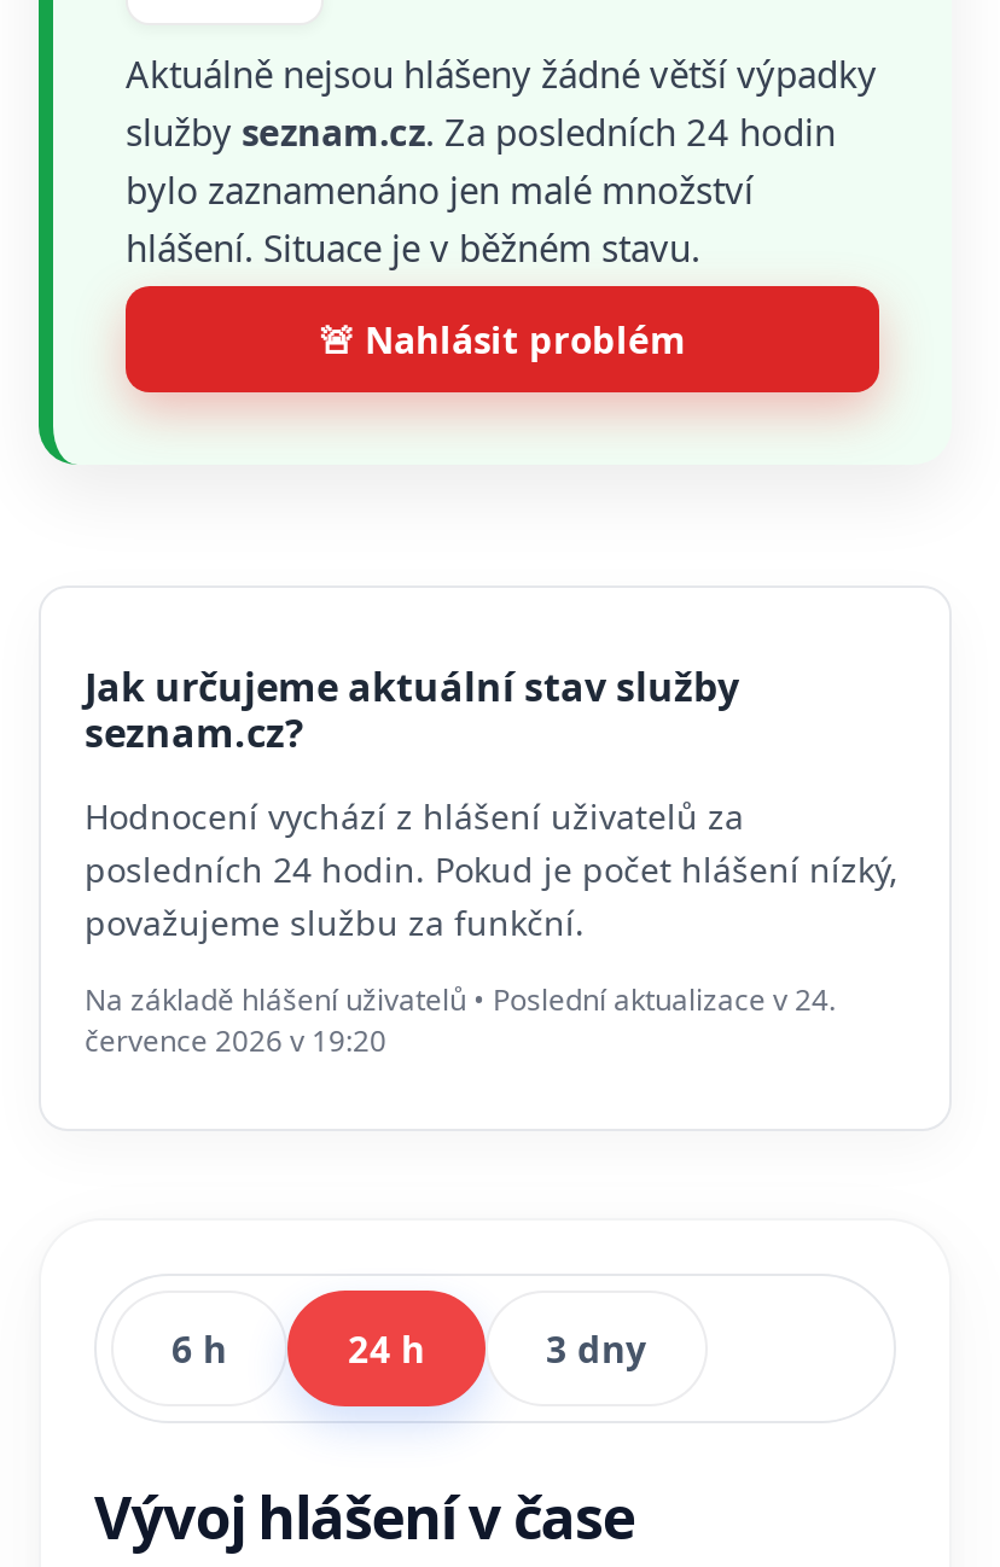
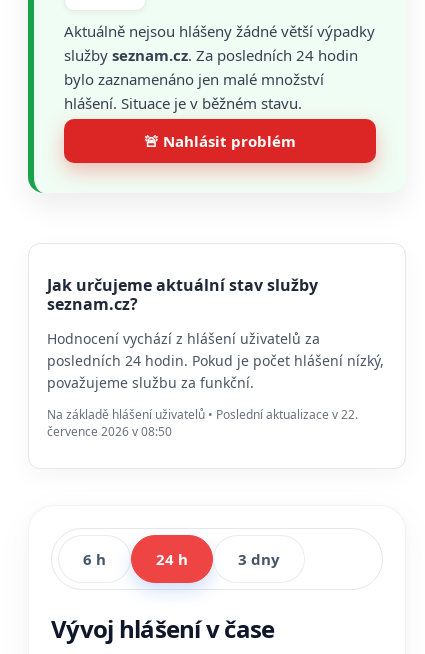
- Na základě hlášení uživatelů • Poslední aktualizace v 24.
+ Na základě hlášení uživatelů • Poslední aktualizace v 22.

- července 2026 v 19:20
+ července 2026 v 08:50
